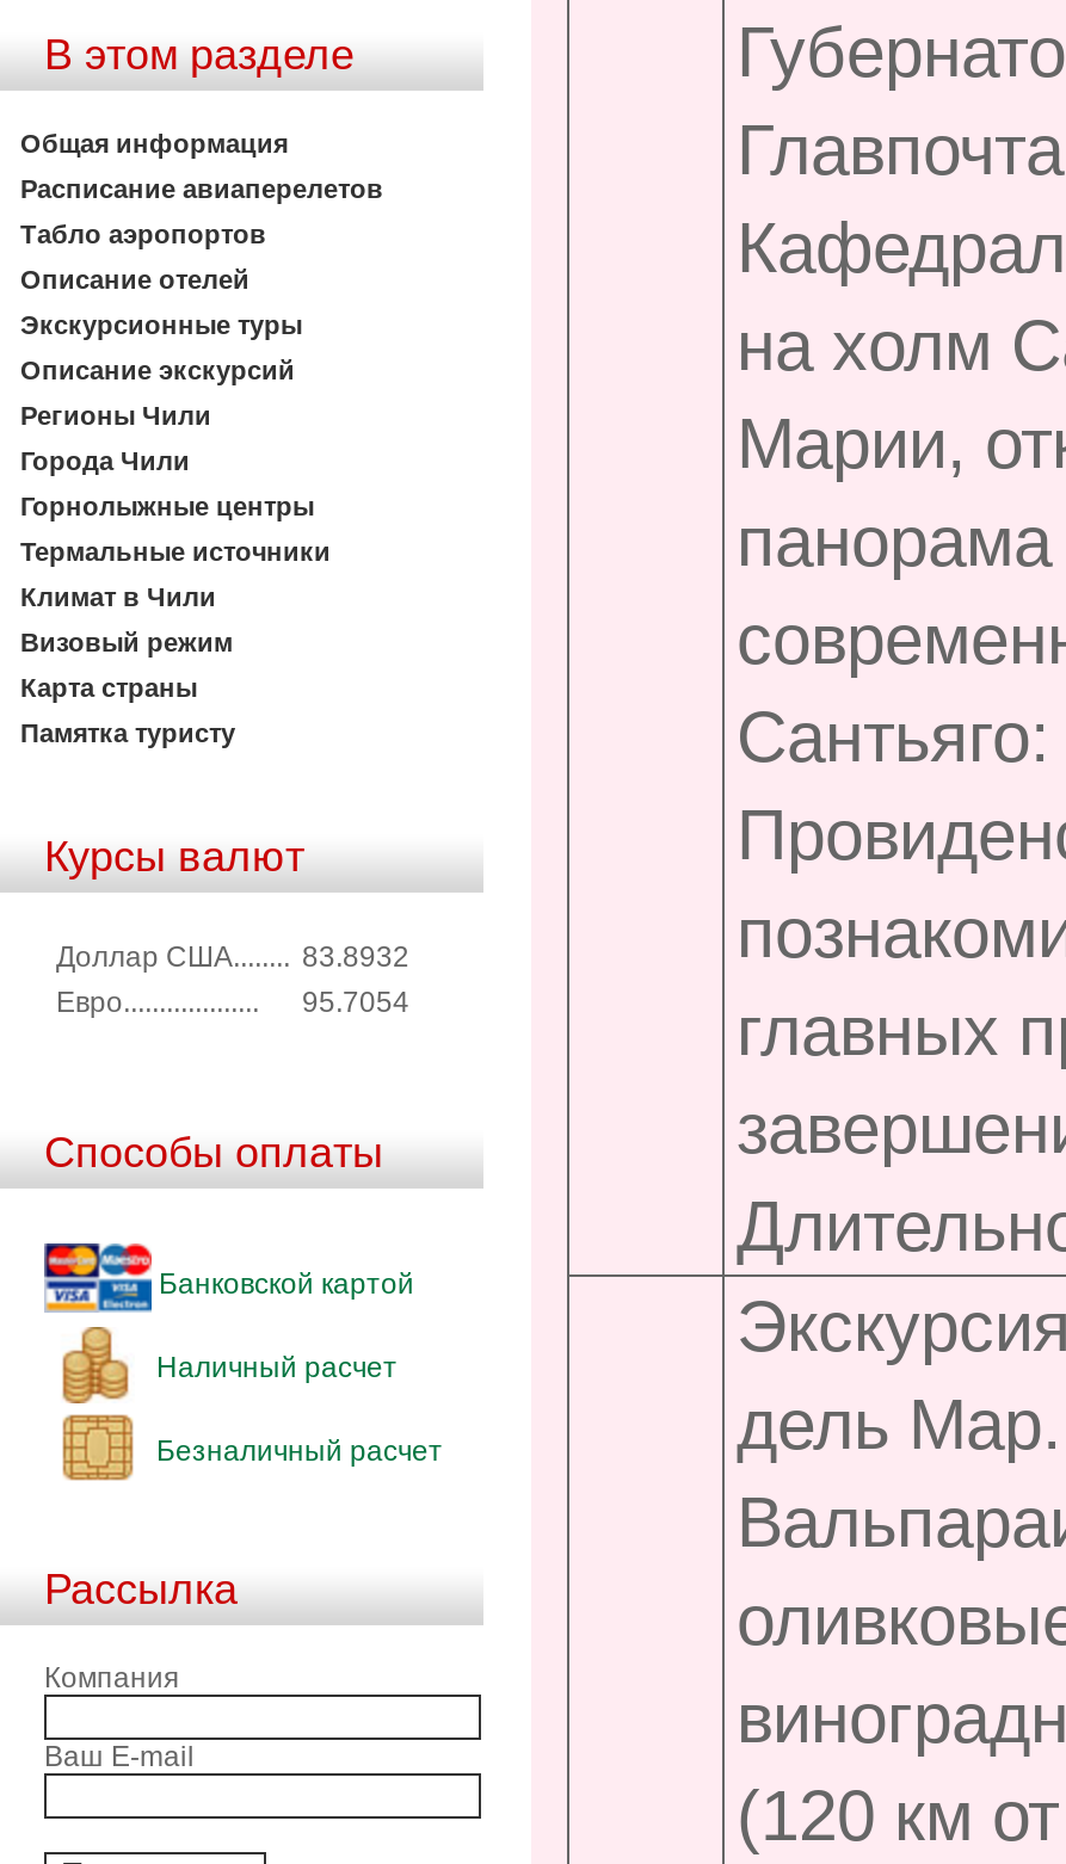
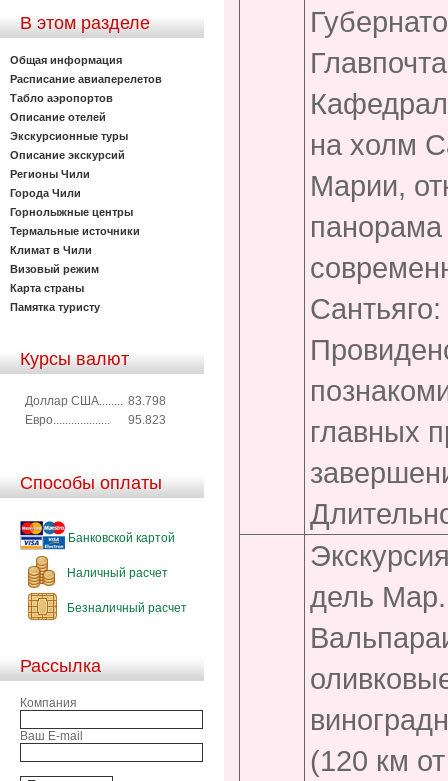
- Доллар США........ 83.8932
+ Доллар США........ 83.798

- Евро................... 95.7054
+ Евро................... 95.823
